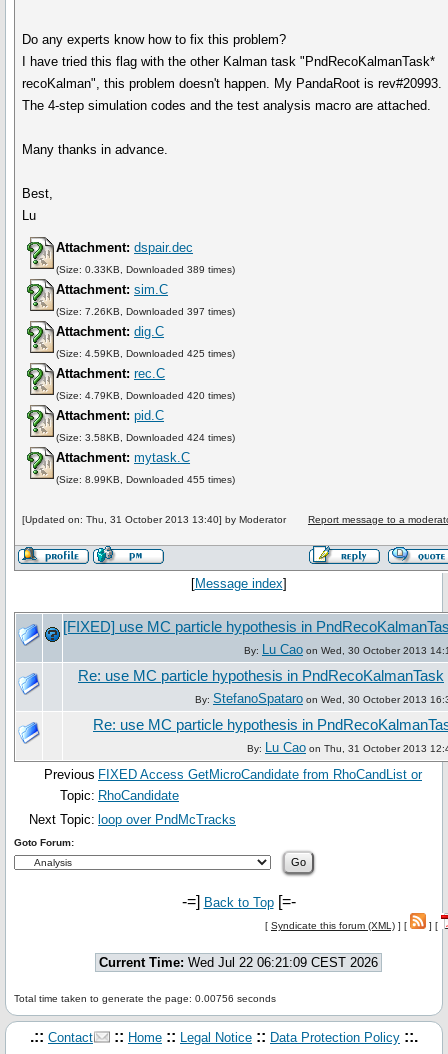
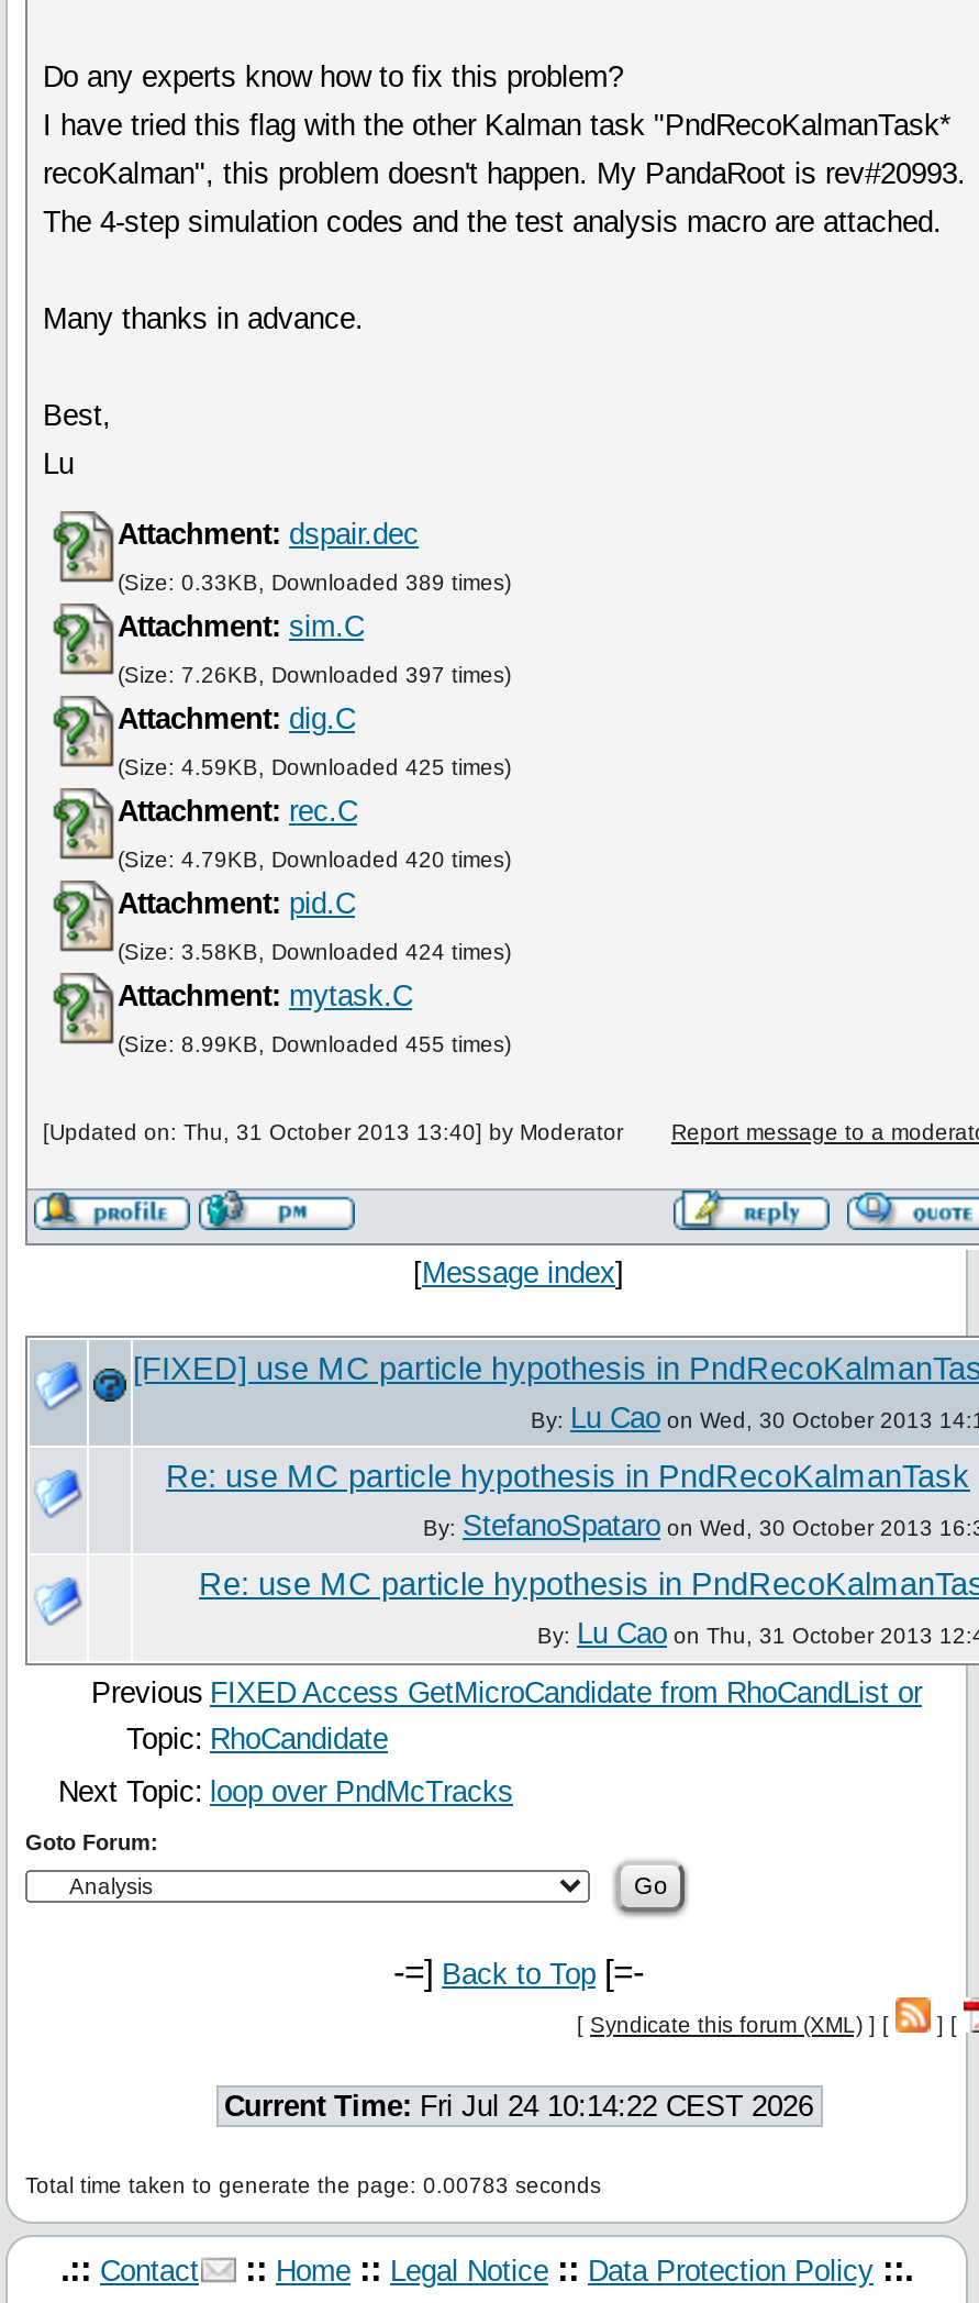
- Current Time: Wed Jul 22 06:21:09 CEST 2026
+ Current Time: Fri Jul 24 10:14:22 CEST 2026

- Total time taken to generate the page: 0.00756 seconds
+ Total time taken to generate the page: 0.00783 seconds
